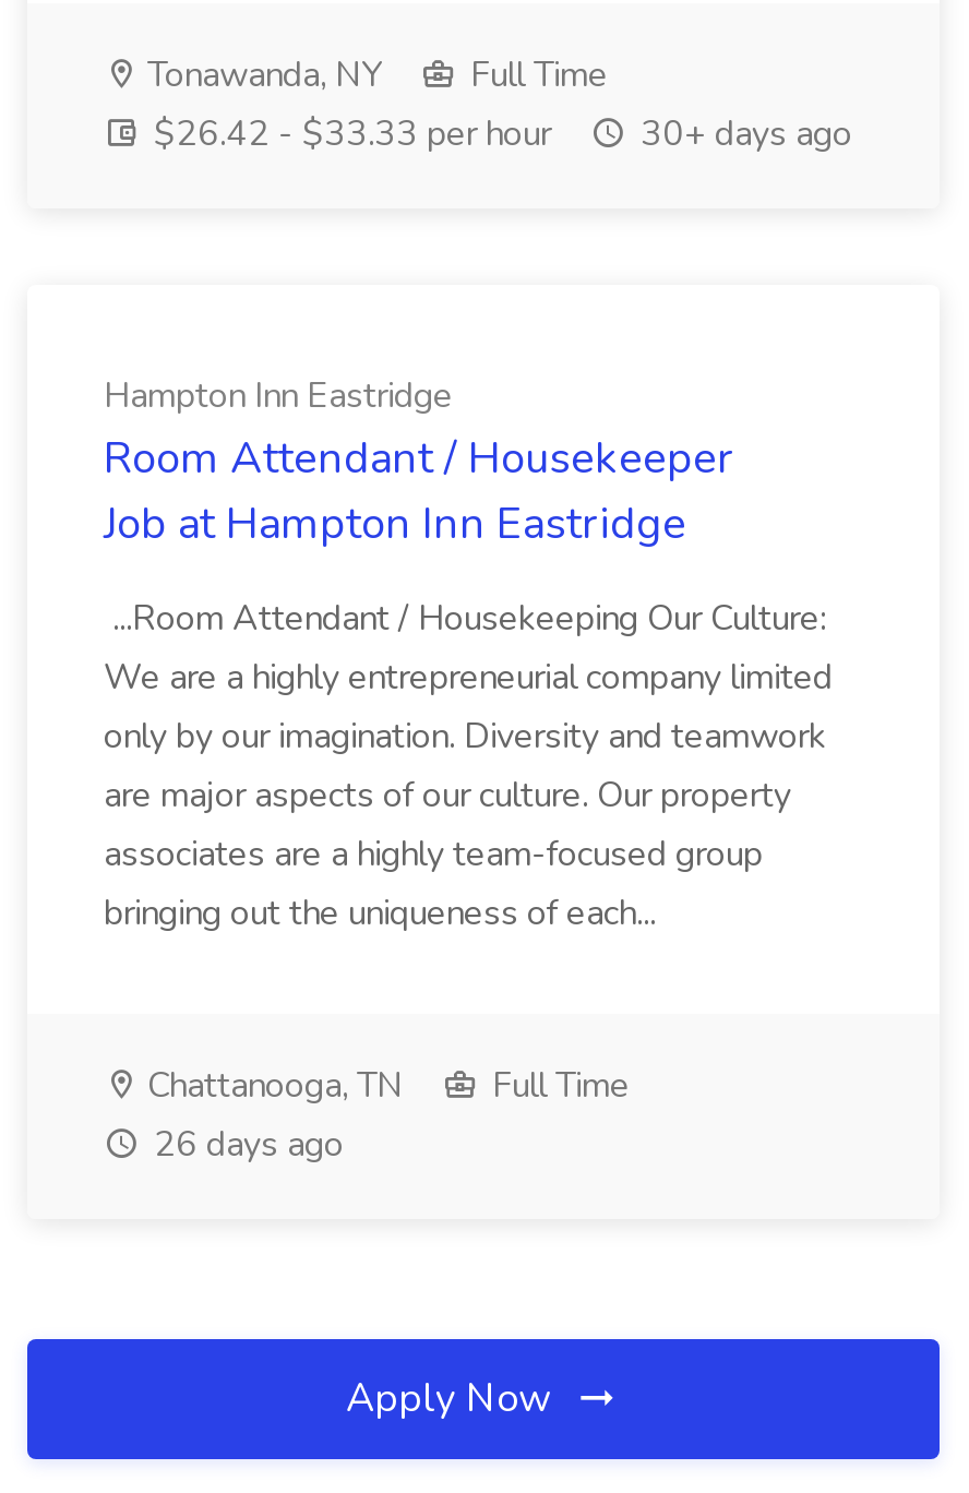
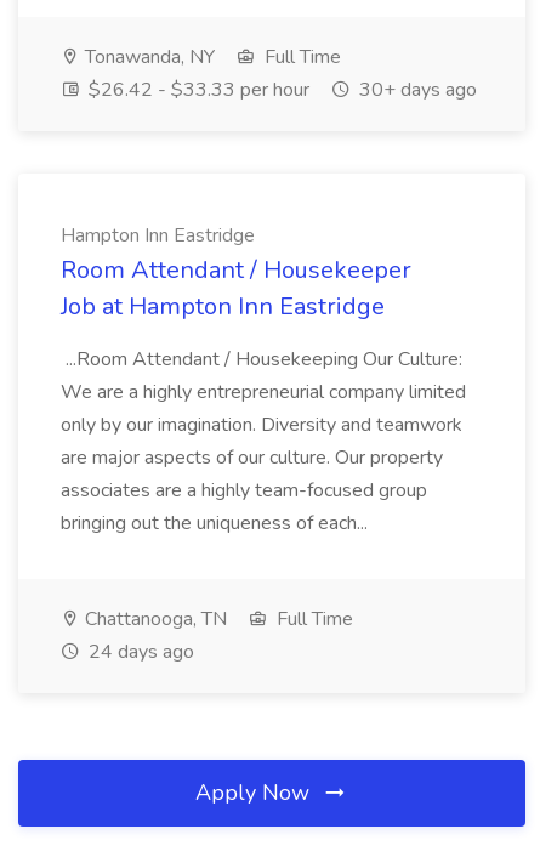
- 26 days ago
+ 24 days ago
